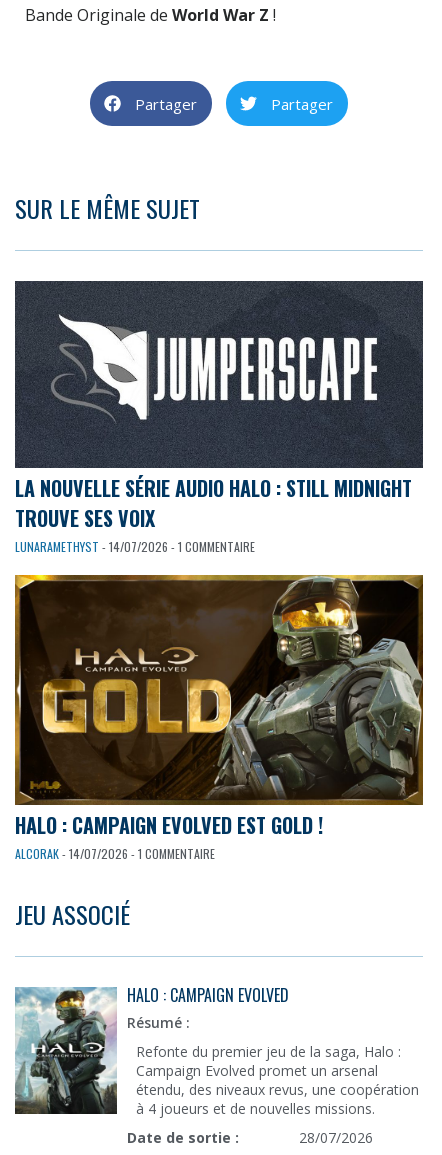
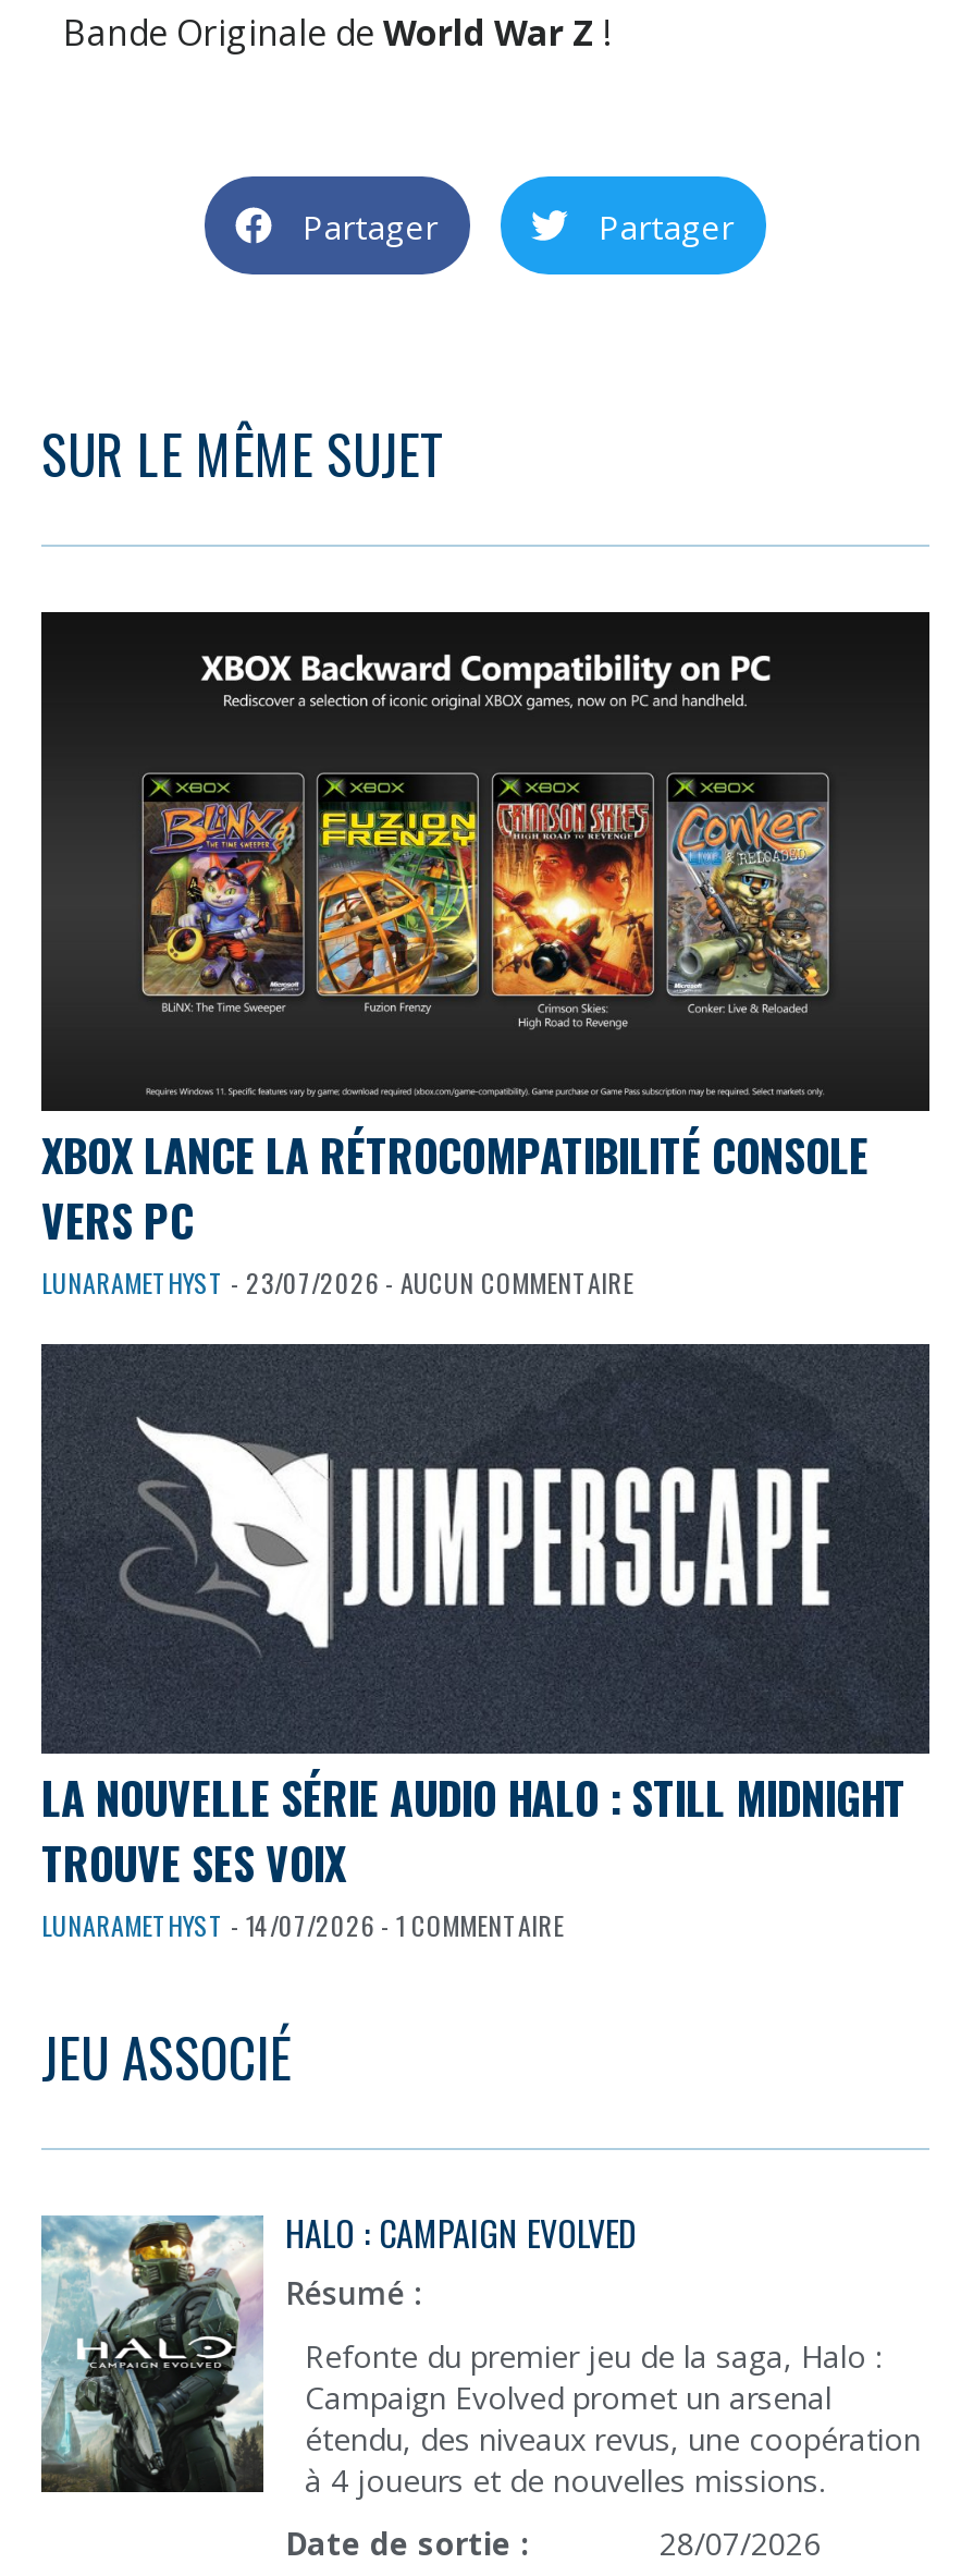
+ [image]
+ XBOX LANCE LA RÉTROCOMPATIBILITÉ CONSOLE
+ VERS PC
+ LUNARAMETHYST - 23/07/2026 - AUCUN COMMENTAIRE

moved down: [image] | LA NOUVELLE SÉRIE AUDIO HALO : STILL MIDNIGHT | TROUVE SES VOIX | LUNARAMETHYST - 14/07/2026 - 1 COMMENTAIRE

- [image]
- HALO : CAMPAIGN EVOLVED EST GOLD !
- ALCORAK - 14/07/2026 - 1 COMMENTAIRE
